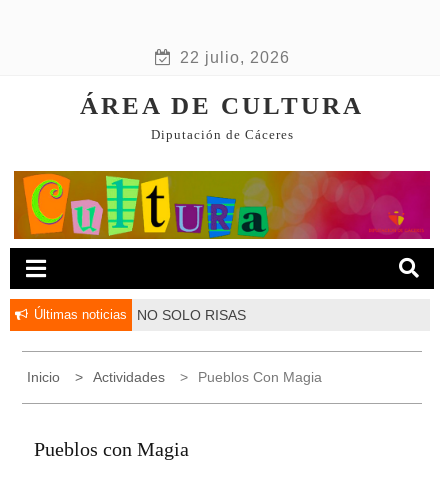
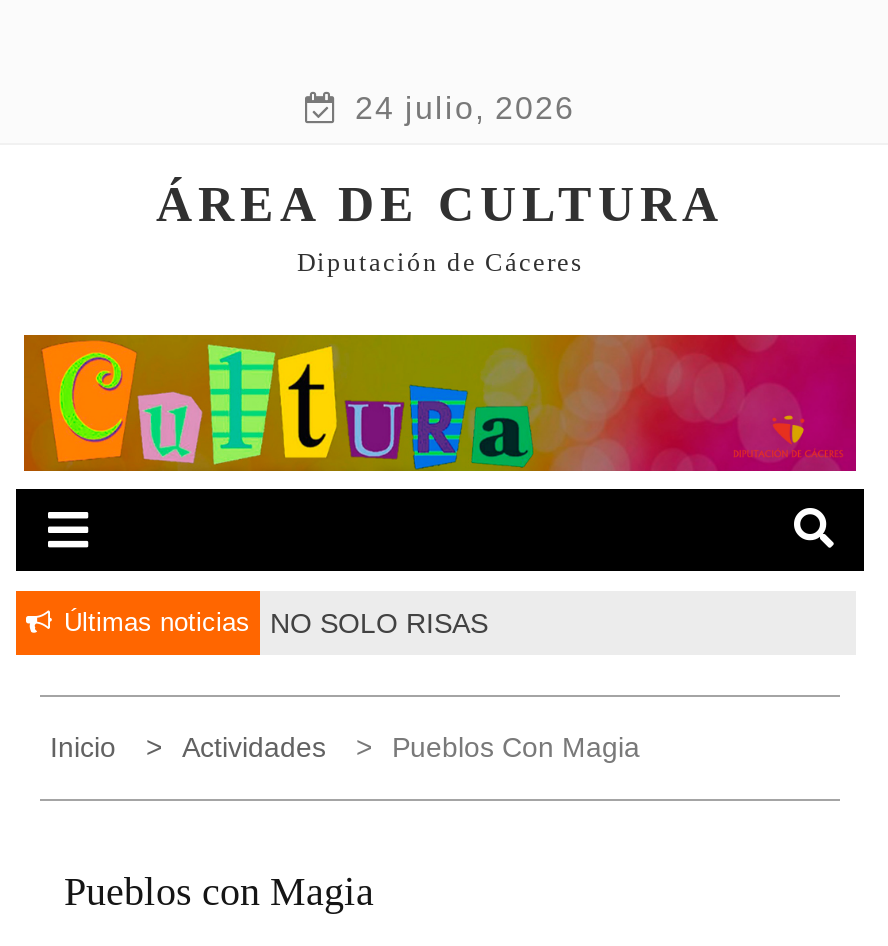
- 22 julio, 2026
+ 24 julio, 2026
